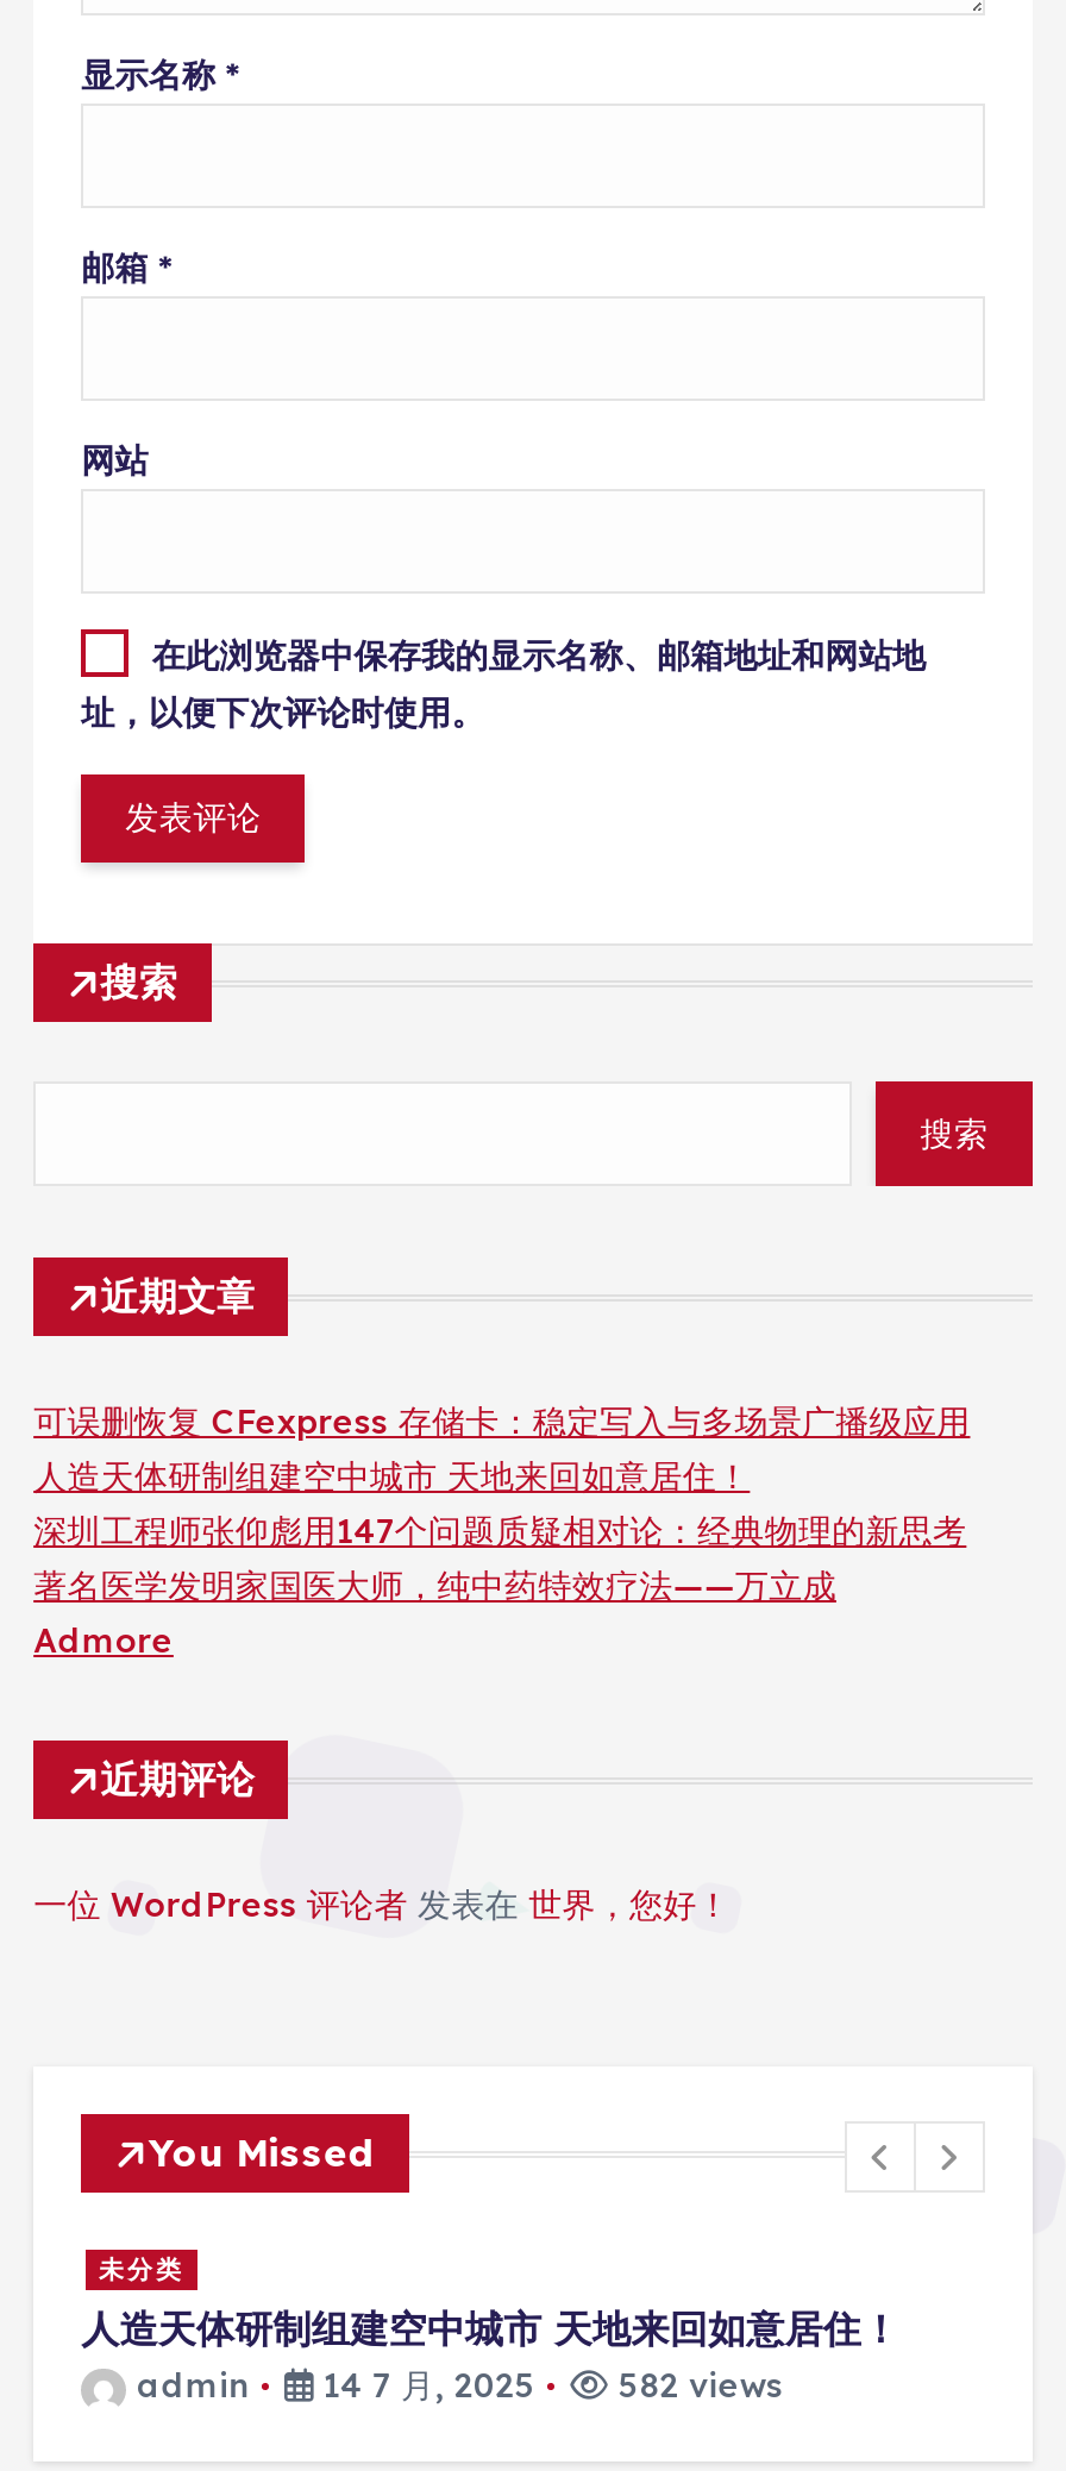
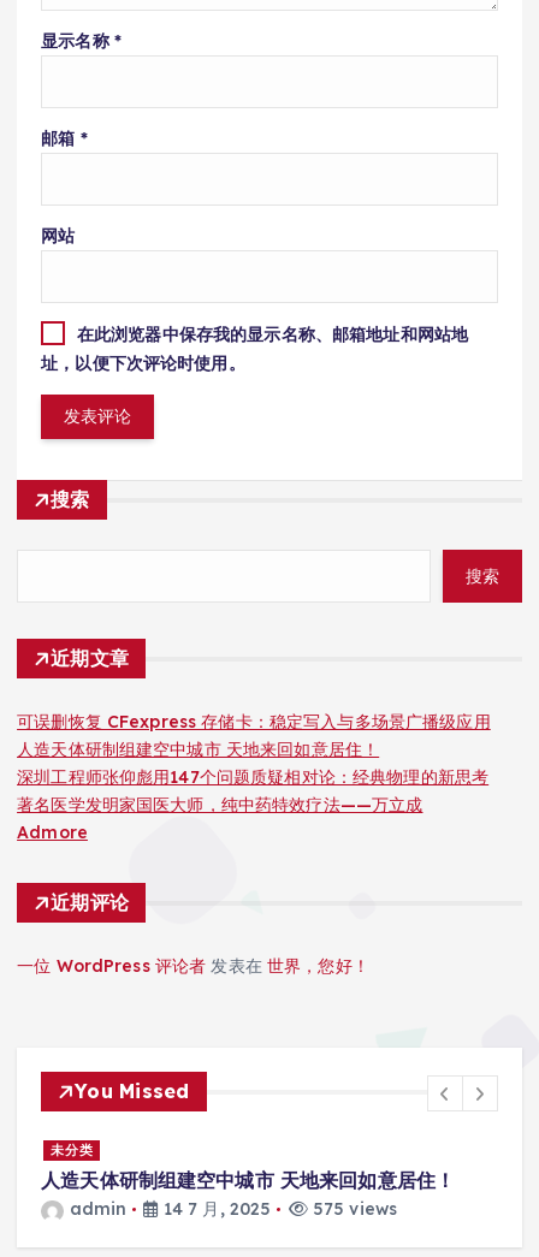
- admin 14 7 月, 2025 582 views
+ admin 14 7 月, 2025 575 views
